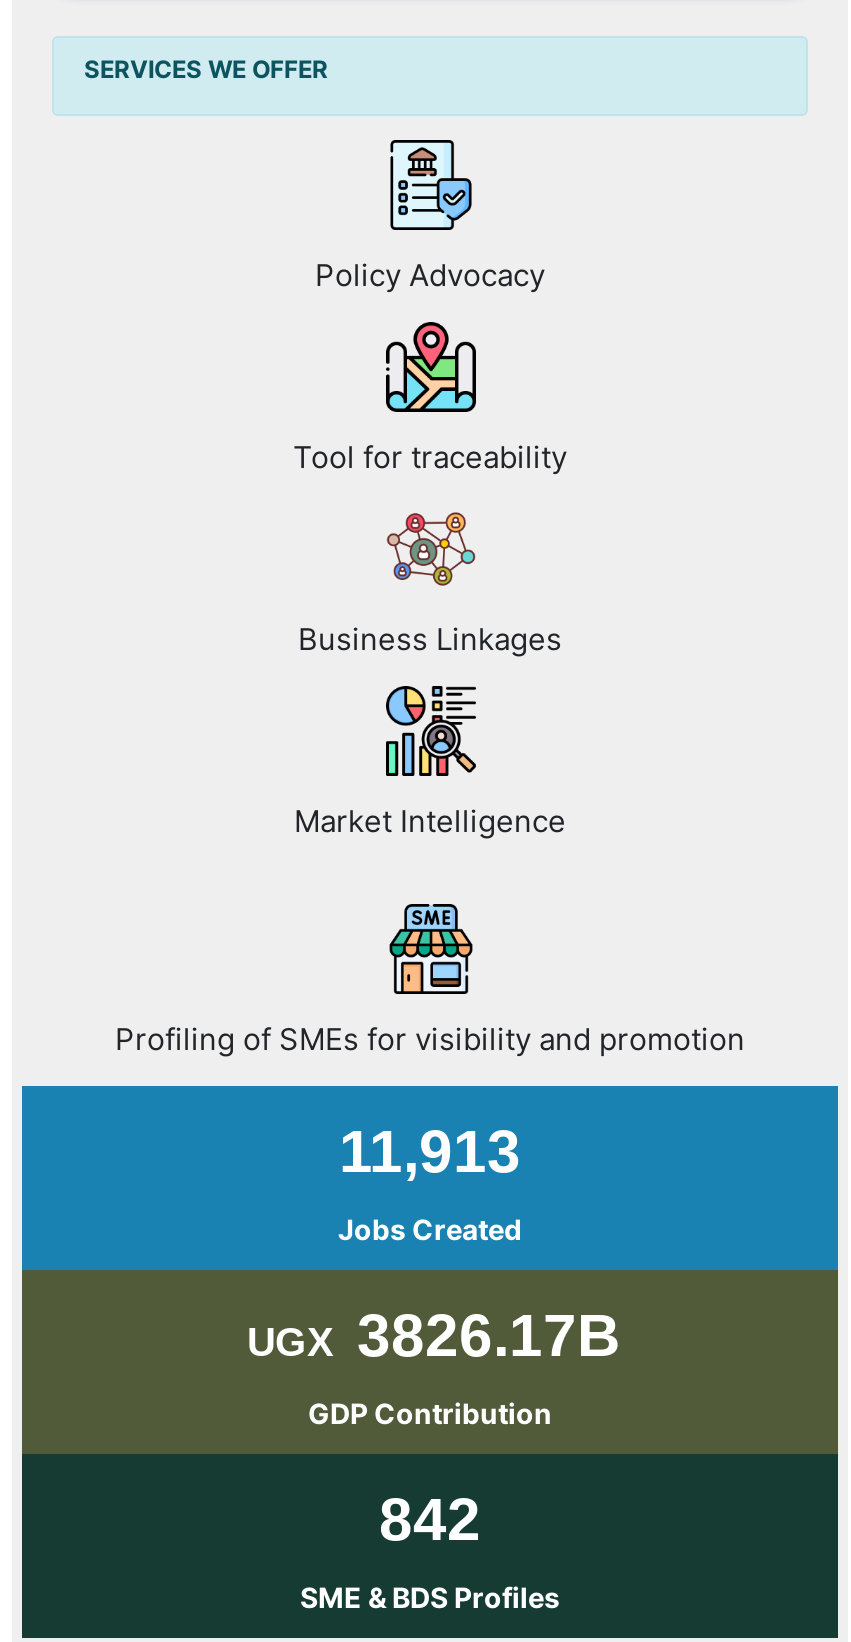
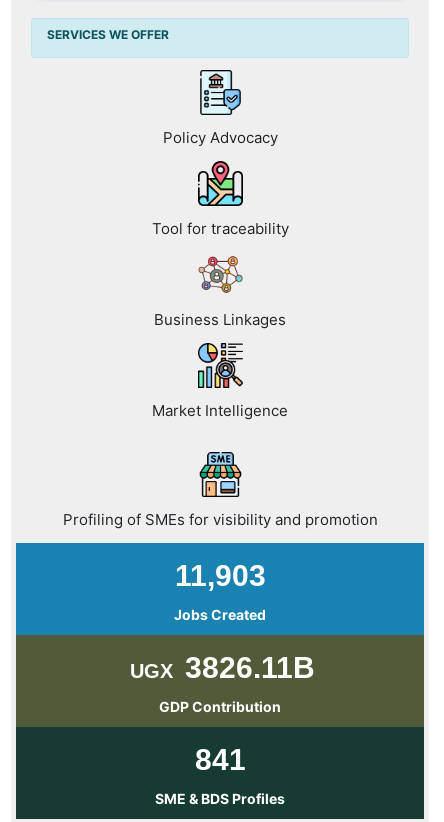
- 11,913
+ 11,903

- UGX 3826.17B
+ UGX 3826.11B

- 842
+ 841
